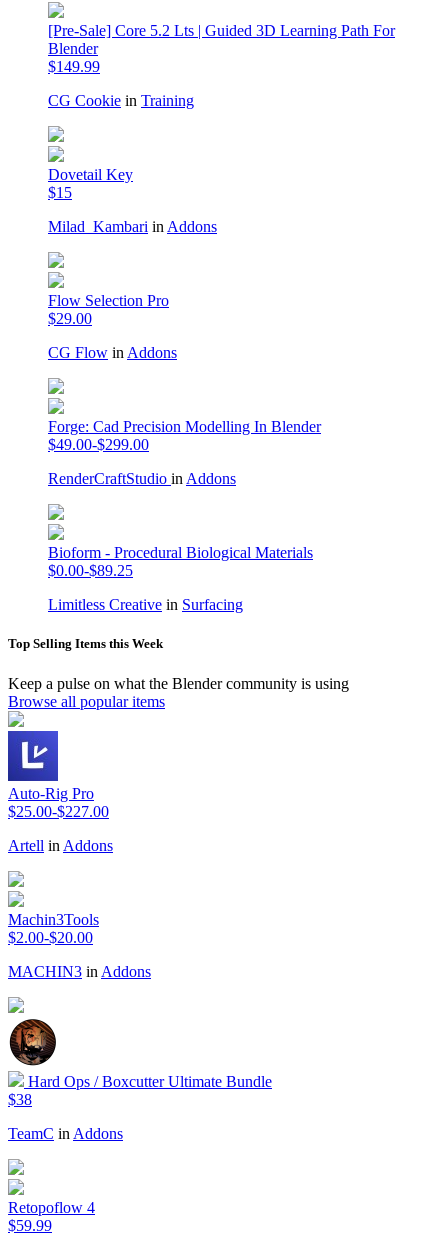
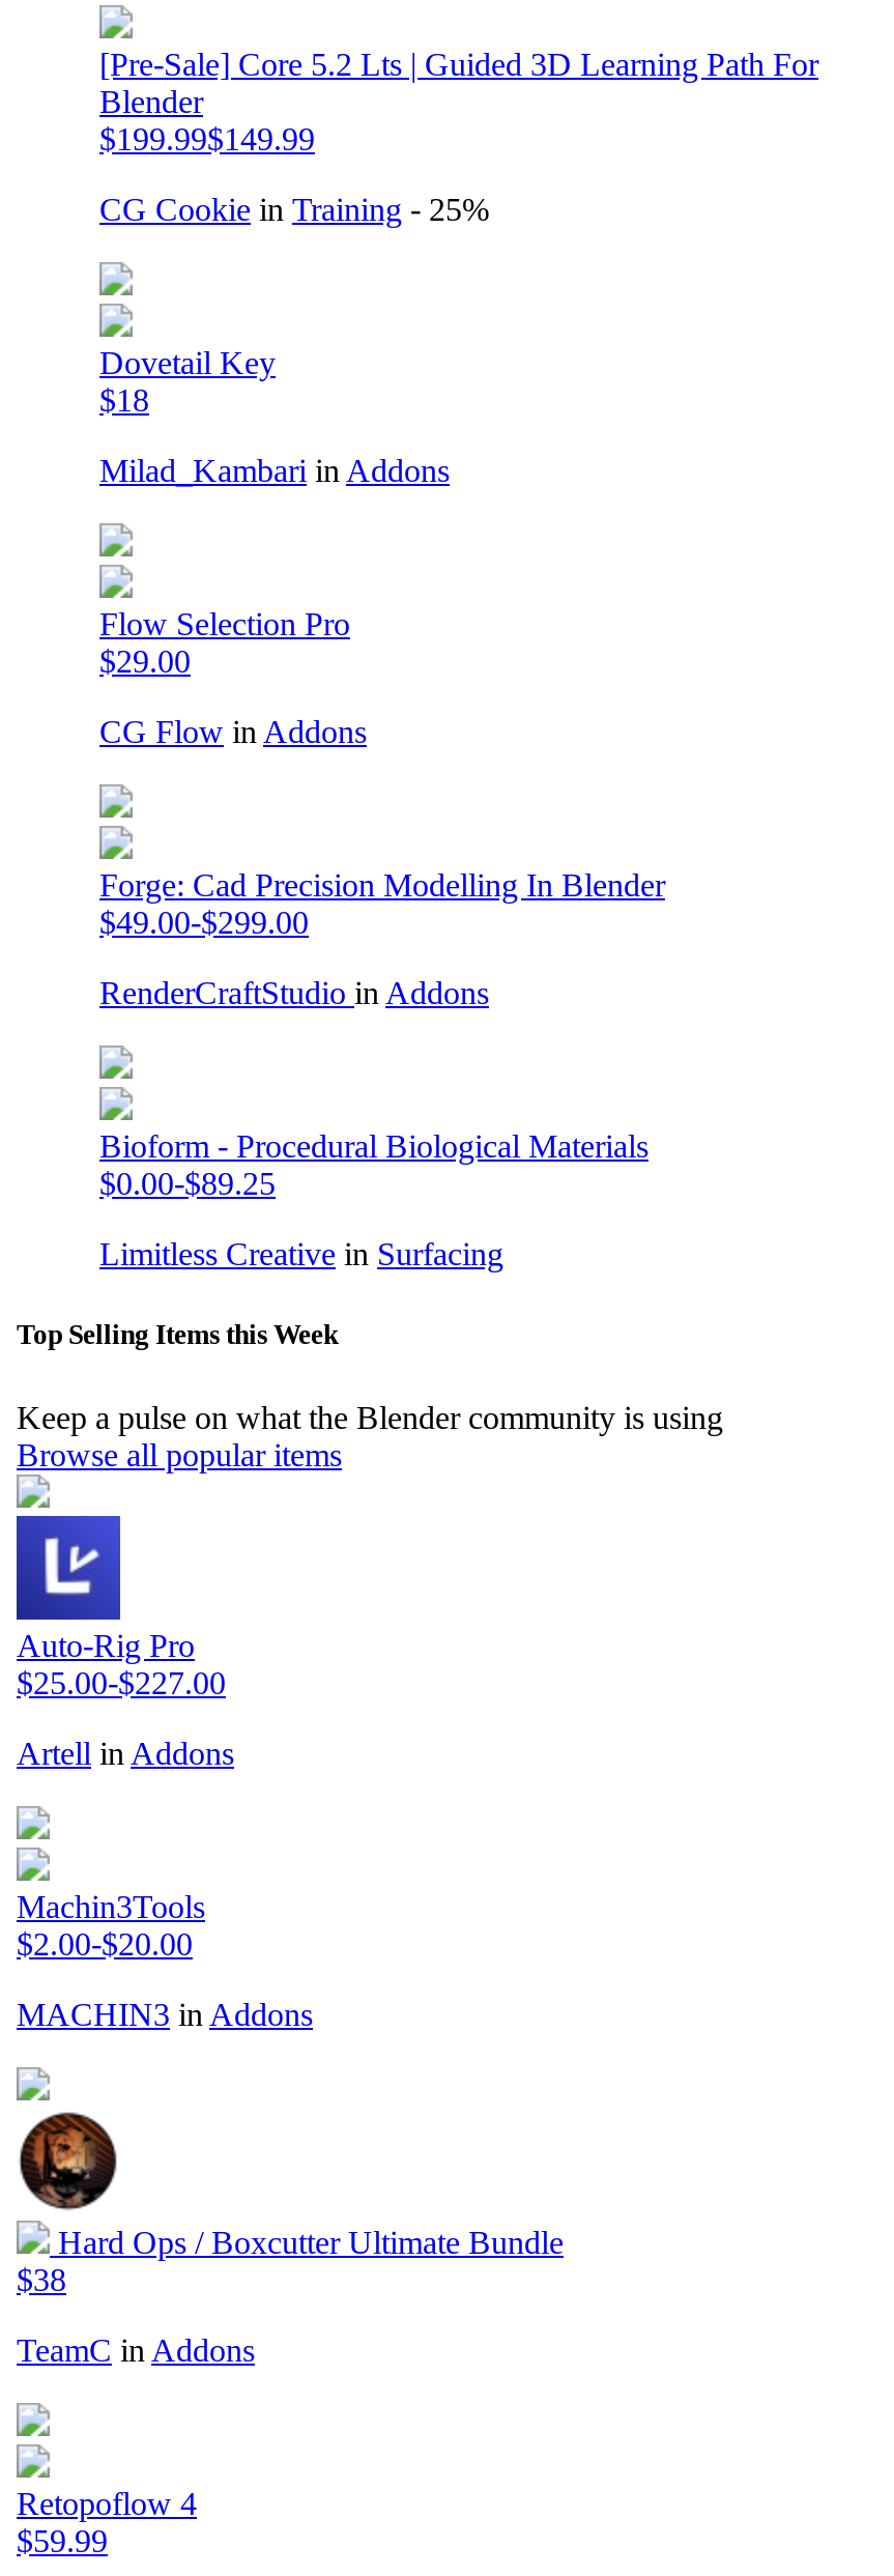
- $149.99
+ $199.99$149.99

- CG Cookie in Training
+ CG Cookie in Training - 25%

- $15
+ $18
